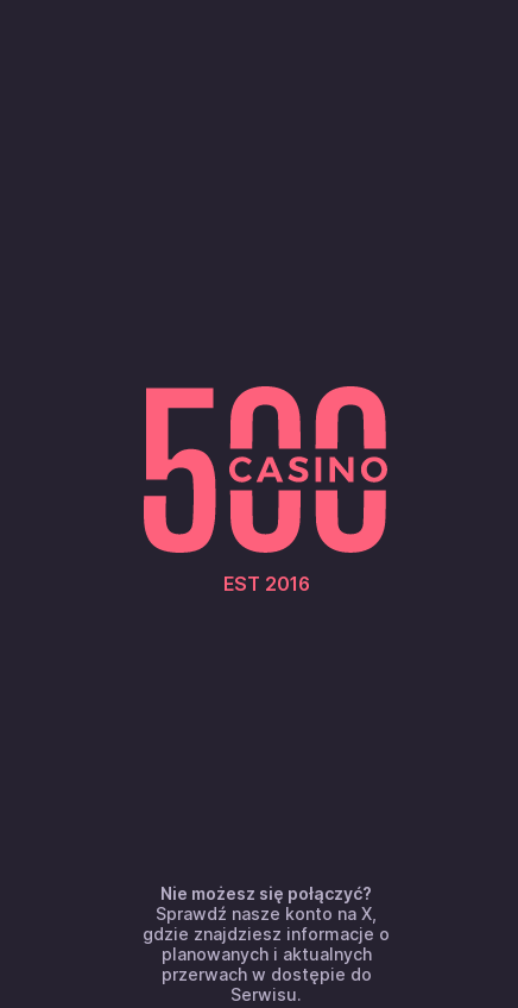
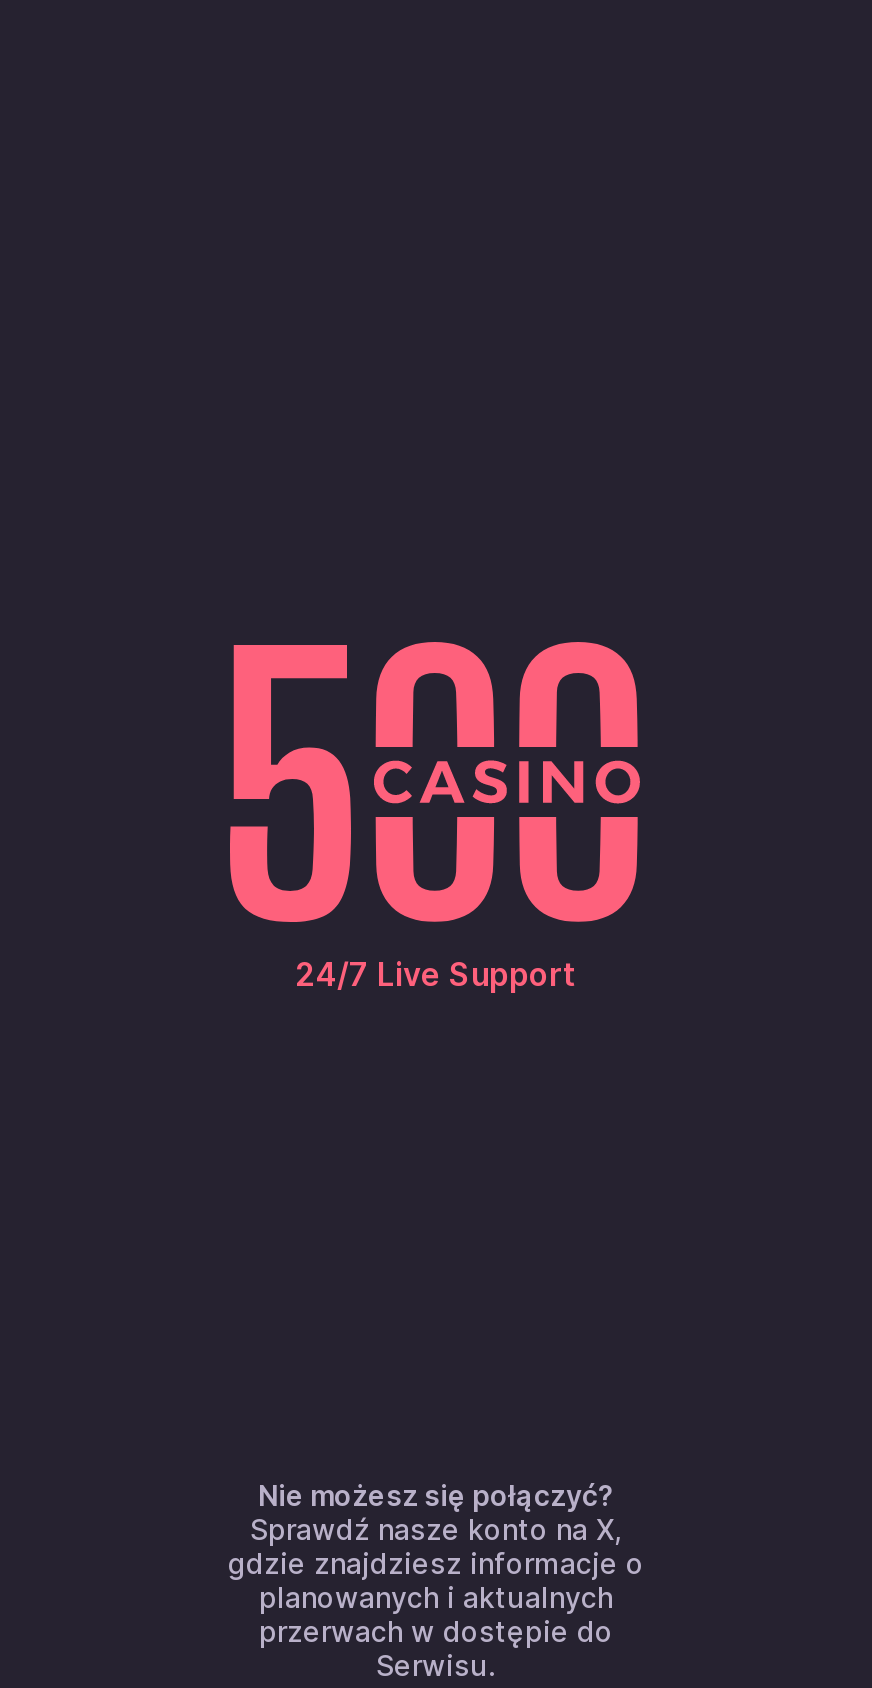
- EST 2016
+ 24/7 Live Support
